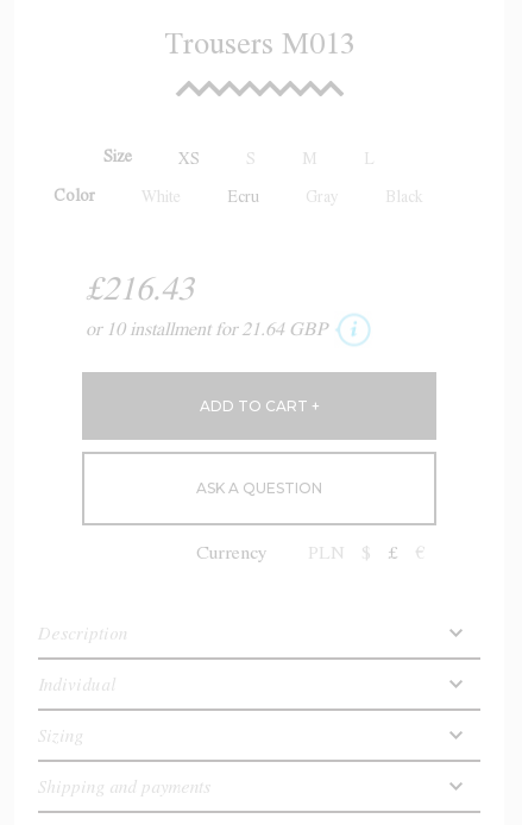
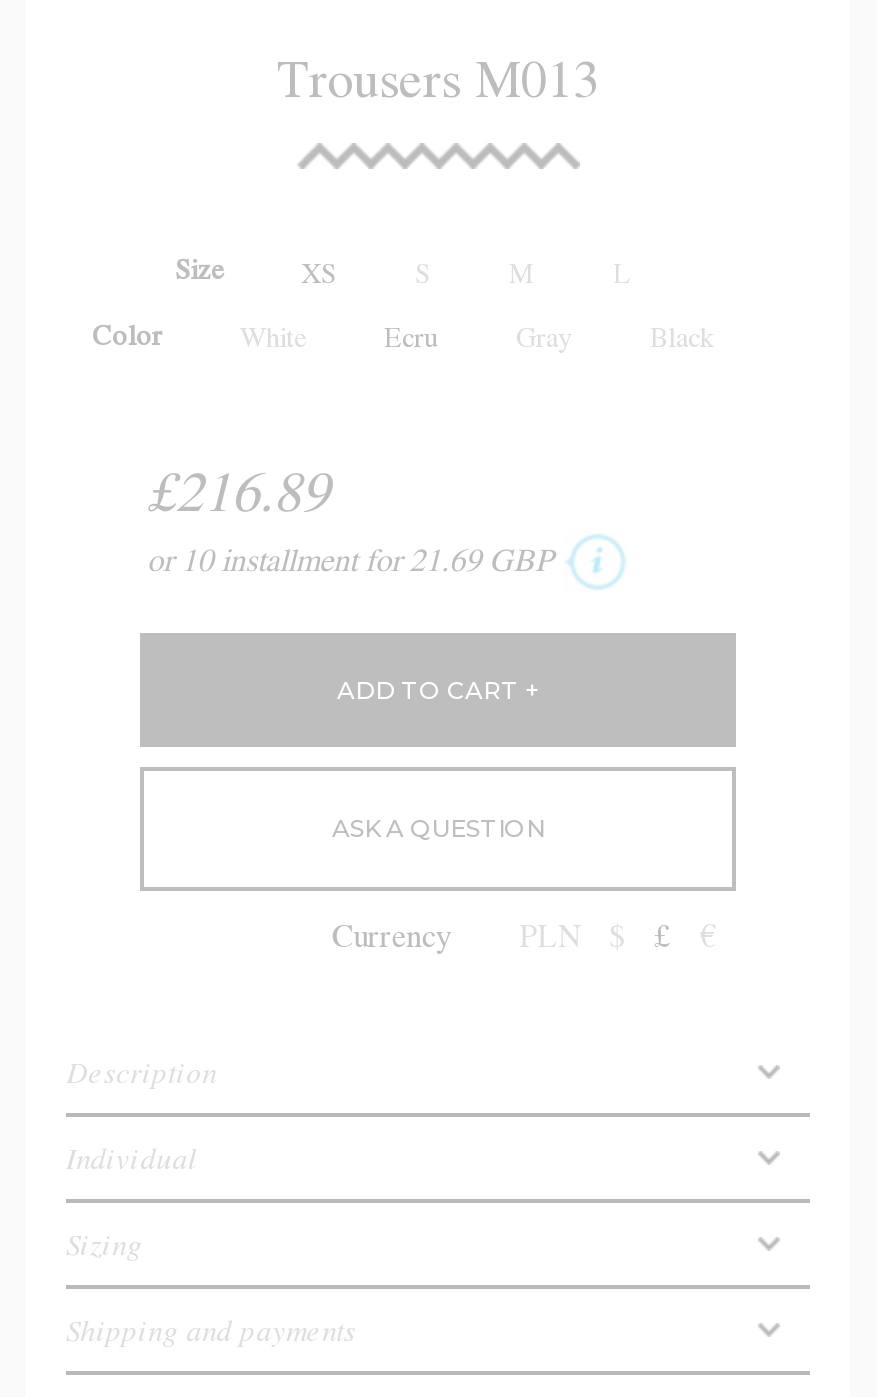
- £216.43
+ £216.89

- or 10 installment for 21.64 GBP
+ or 10 installment for 21.69 GBP
